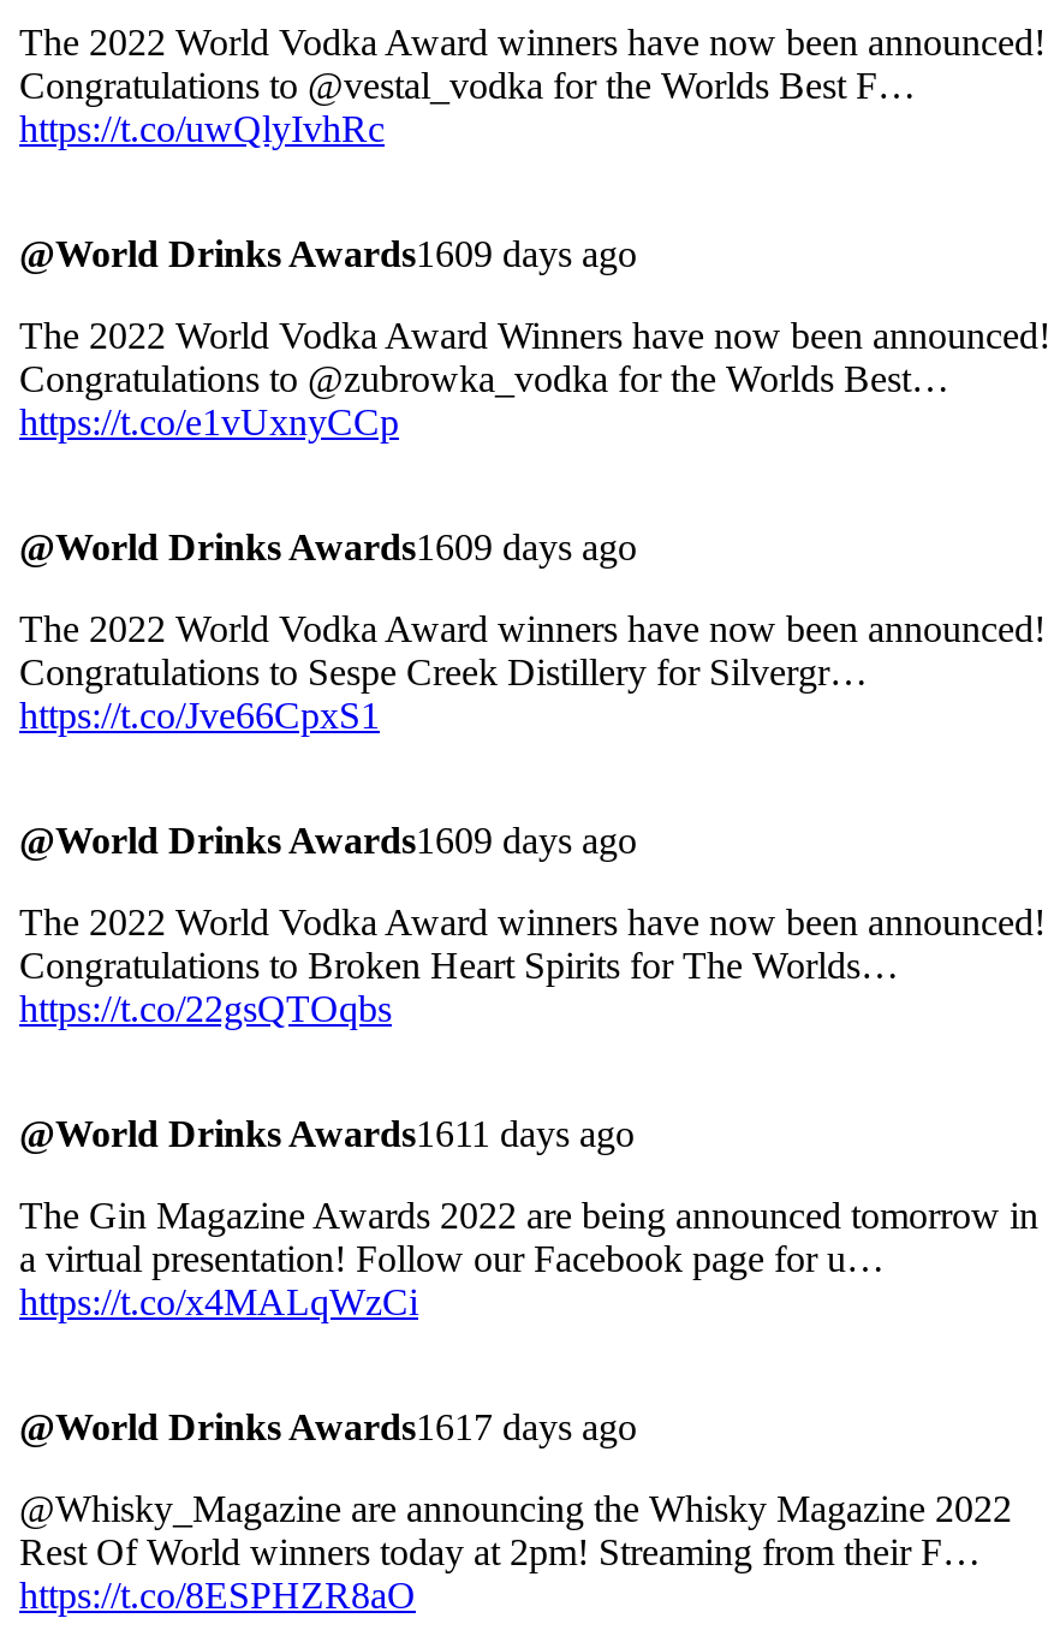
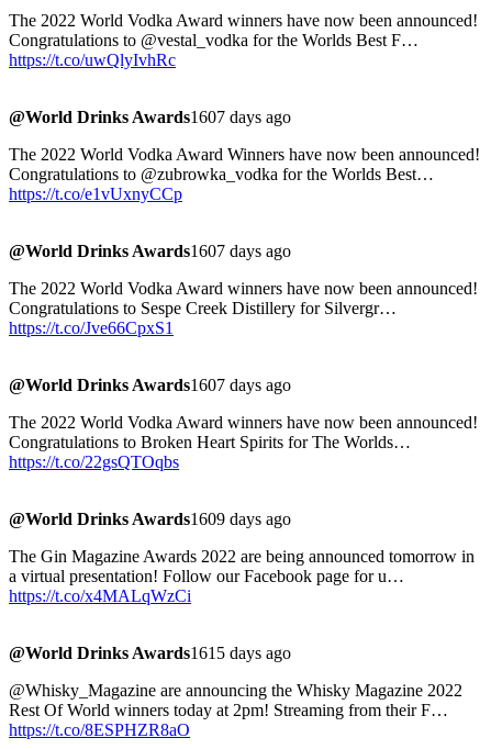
- @World Drinks Awards1609 days ago
+ @World Drinks Awards1607 days ago

- @World Drinks Awards1609 days ago
+ @World Drinks Awards1607 days ago

- @World Drinks Awards1609 days ago
+ @World Drinks Awards1607 days ago

- @World Drinks Awards1611 days ago
+ @World Drinks Awards1609 days ago

- @World Drinks Awards1617 days ago
+ @World Drinks Awards1615 days ago
